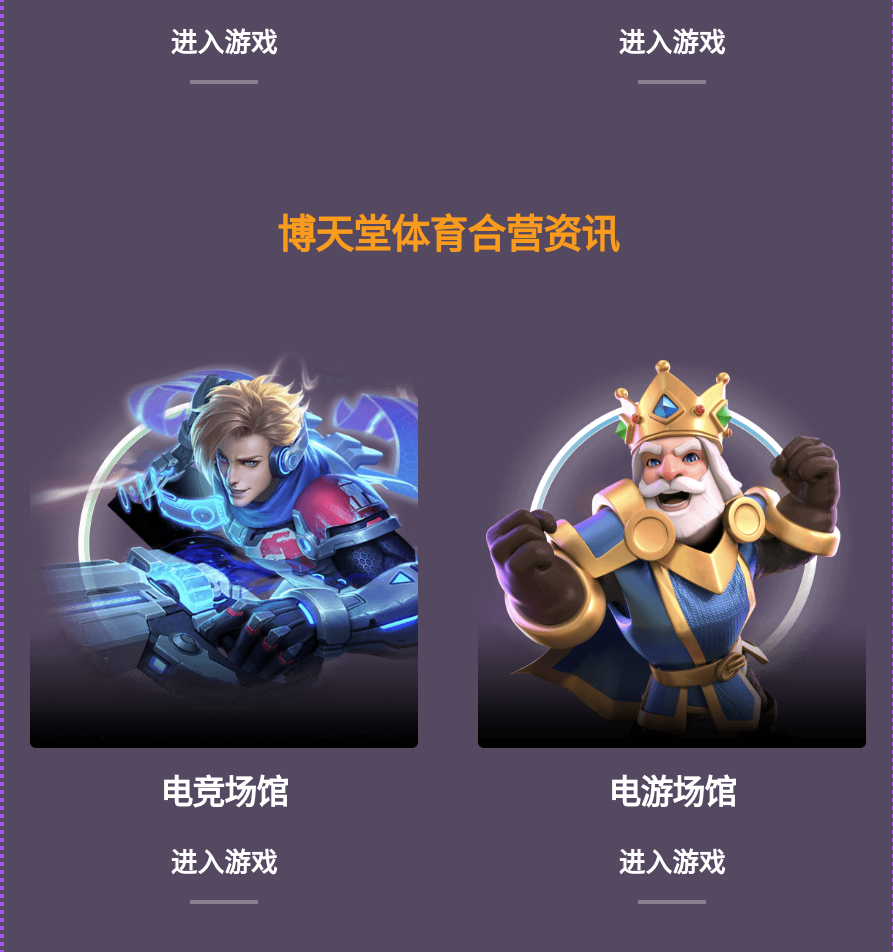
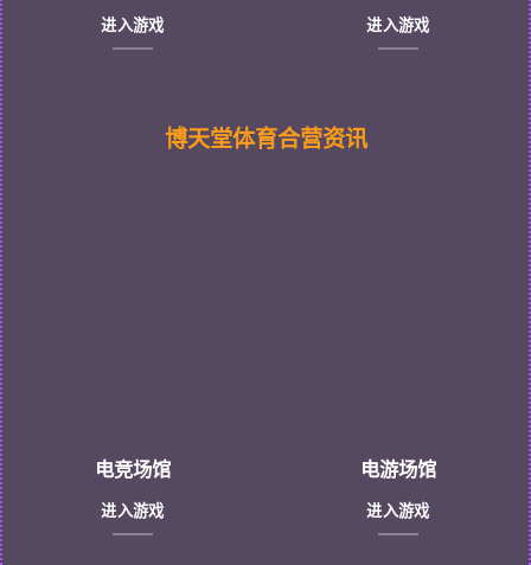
- [image]

- [image]
